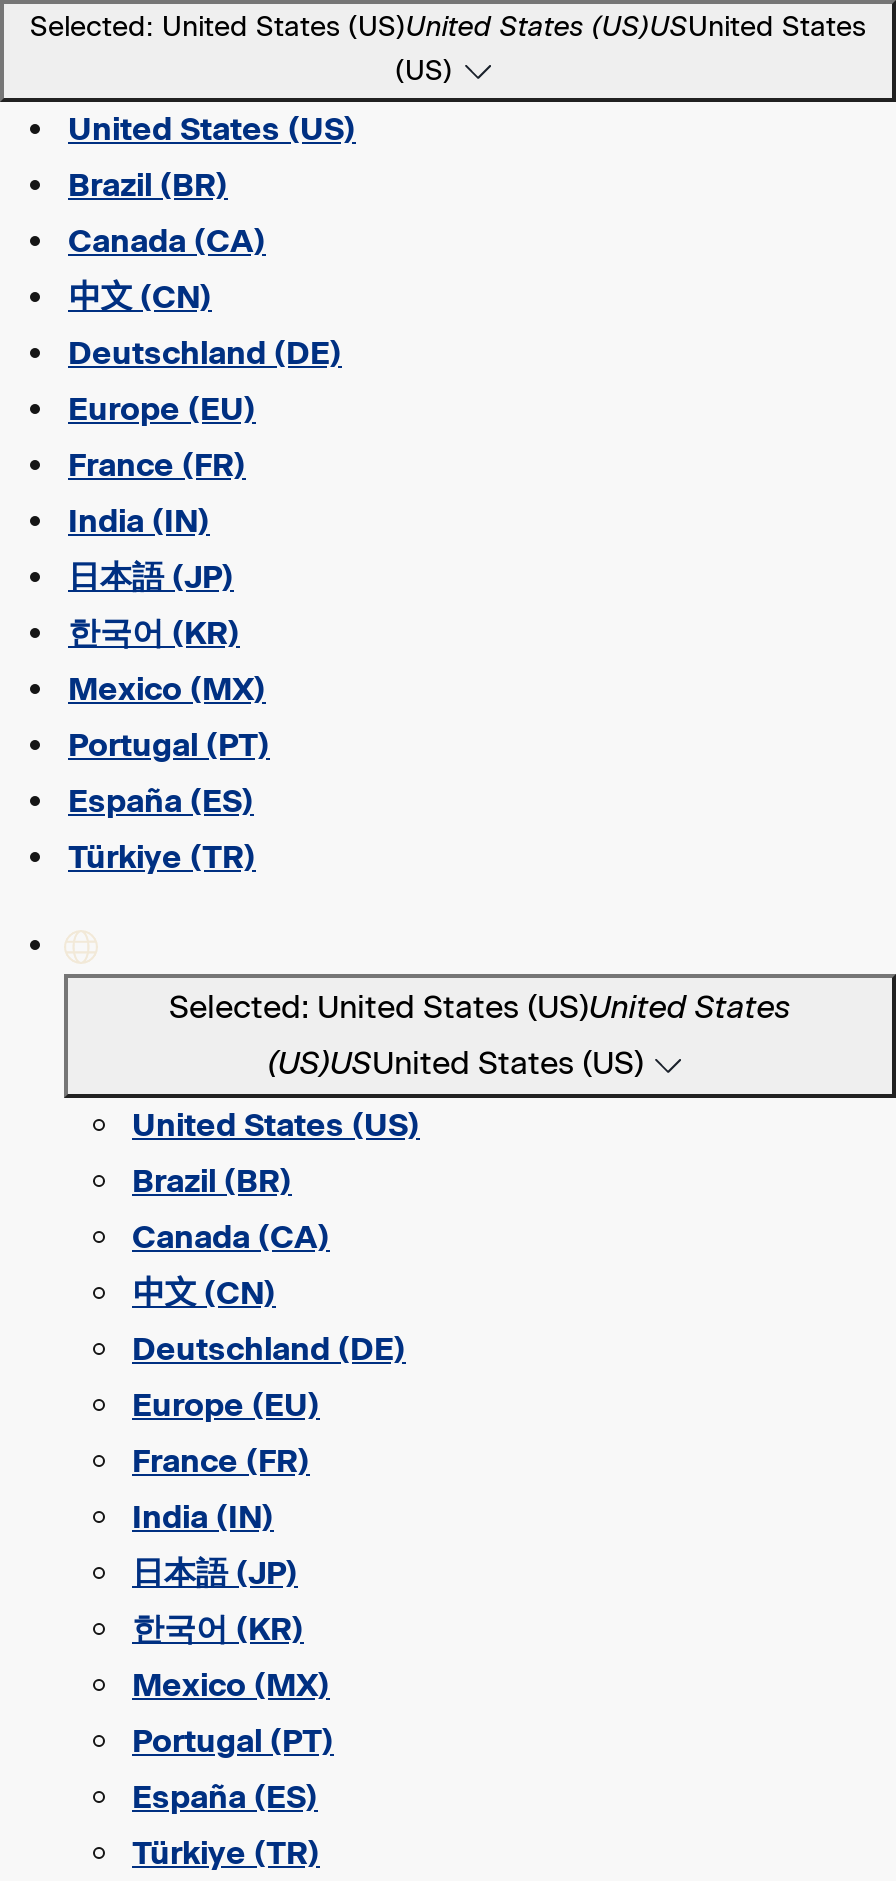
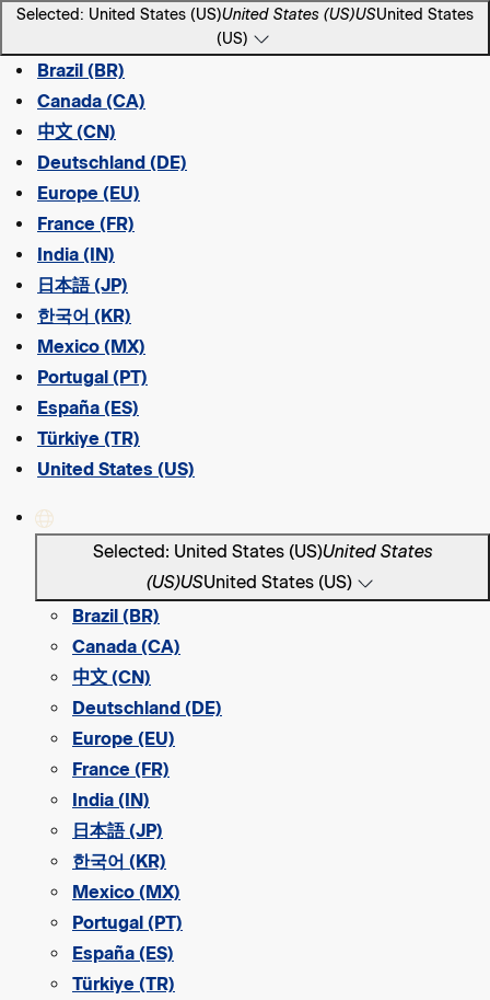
- United States (US)

+ United States (US)

- United States (US)
